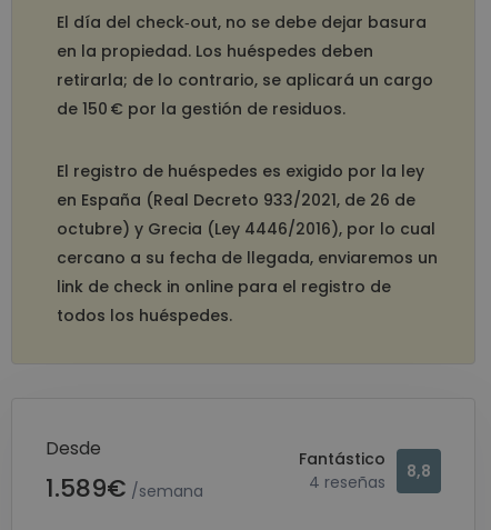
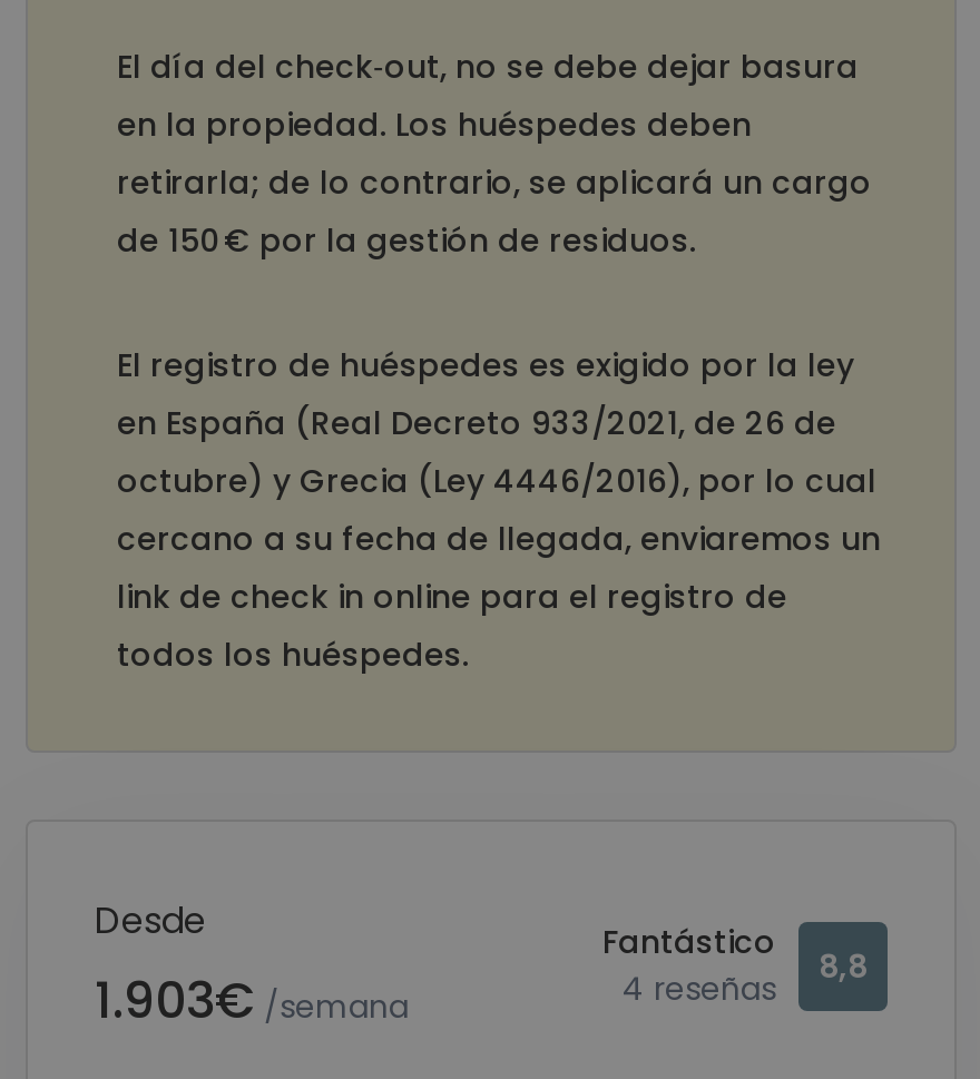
- 1.589€ /semana
+ 1.903€ /semana
